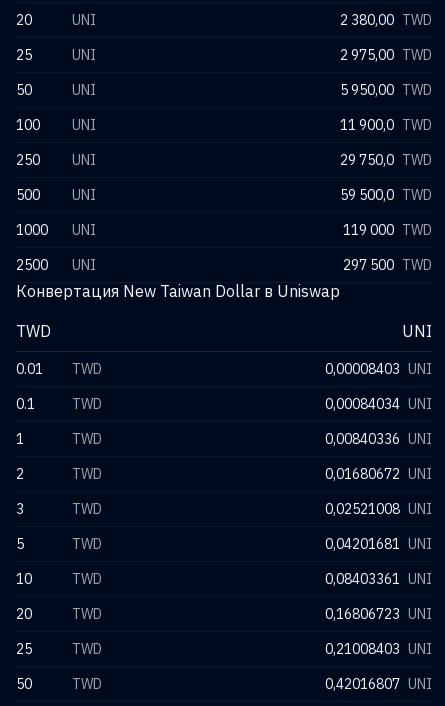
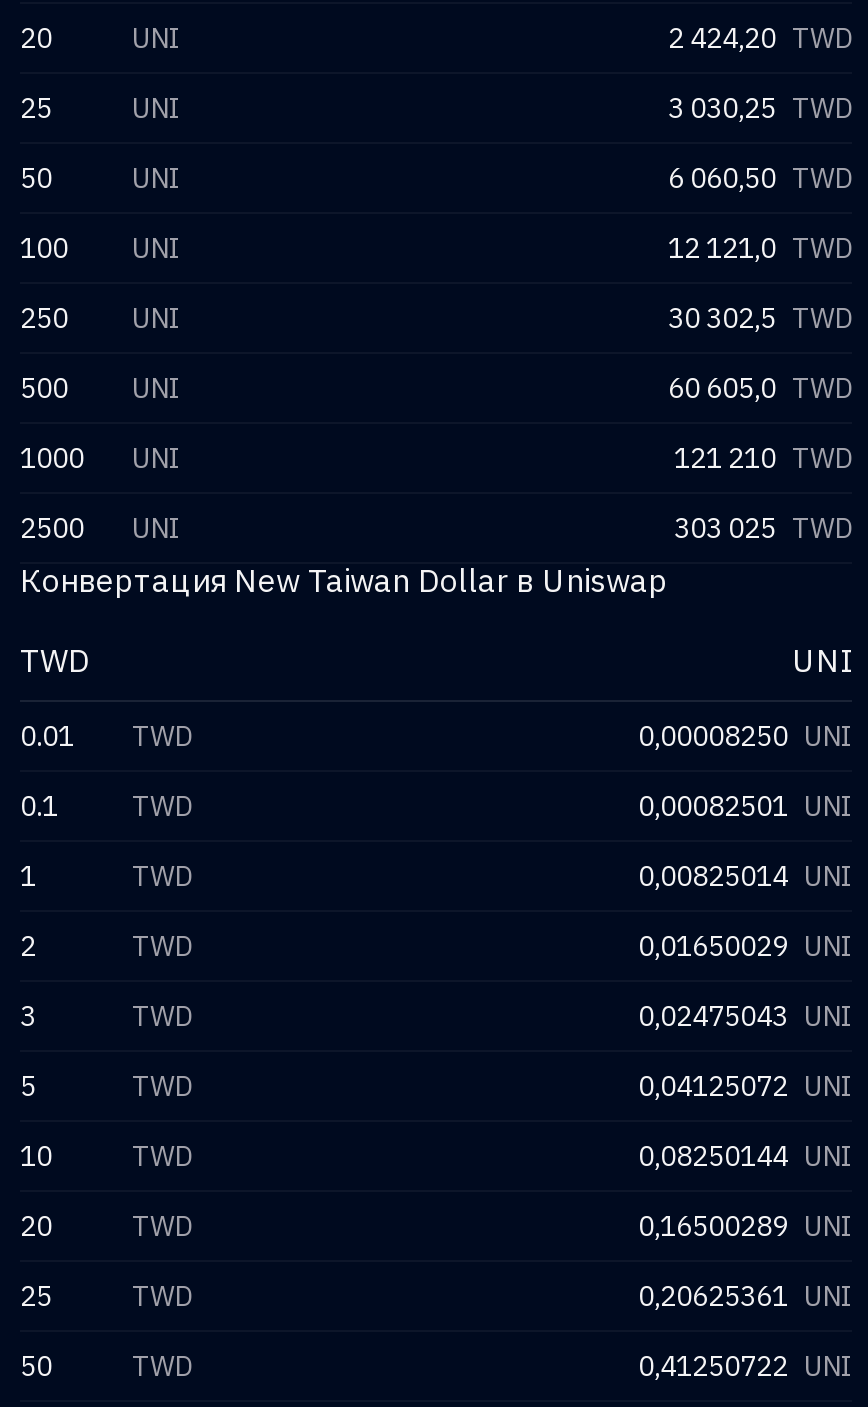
- 2 380,00 TWD
+ 2 424,20 TWD

- 2 975,00 TWD
+ 3 030,25 TWD

- 5 950,00 TWD
+ 6 060,50 TWD

- 11 900,0 TWD
+ 12 121,0 TWD

- 29 750,0 TWD
+ 30 302,5 TWD

- 59 500,0 TWD
+ 60 605,0 TWD

- 119 000 TWD
+ 121 210 TWD

- 297 500 TWD
+ 303 025 TWD

- 0,00008403 UNI
+ 0,00008250 UNI

- 0,00084034 UNI
+ 0,00082501 UNI

- 0,00840336 UNI
+ 0,00825014 UNI

- 0,01680672 UNI
+ 0,01650029 UNI

- 0,02521008 UNI
+ 0,02475043 UNI

- 0,04201681 UNI
+ 0,04125072 UNI

- 0,08403361 UNI
+ 0,08250144 UNI

- 0,16806723 UNI
+ 0,16500289 UNI

- 0,21008403 UNI
+ 0,20625361 UNI

- 0,42016807 UNI
+ 0,41250722 UNI
